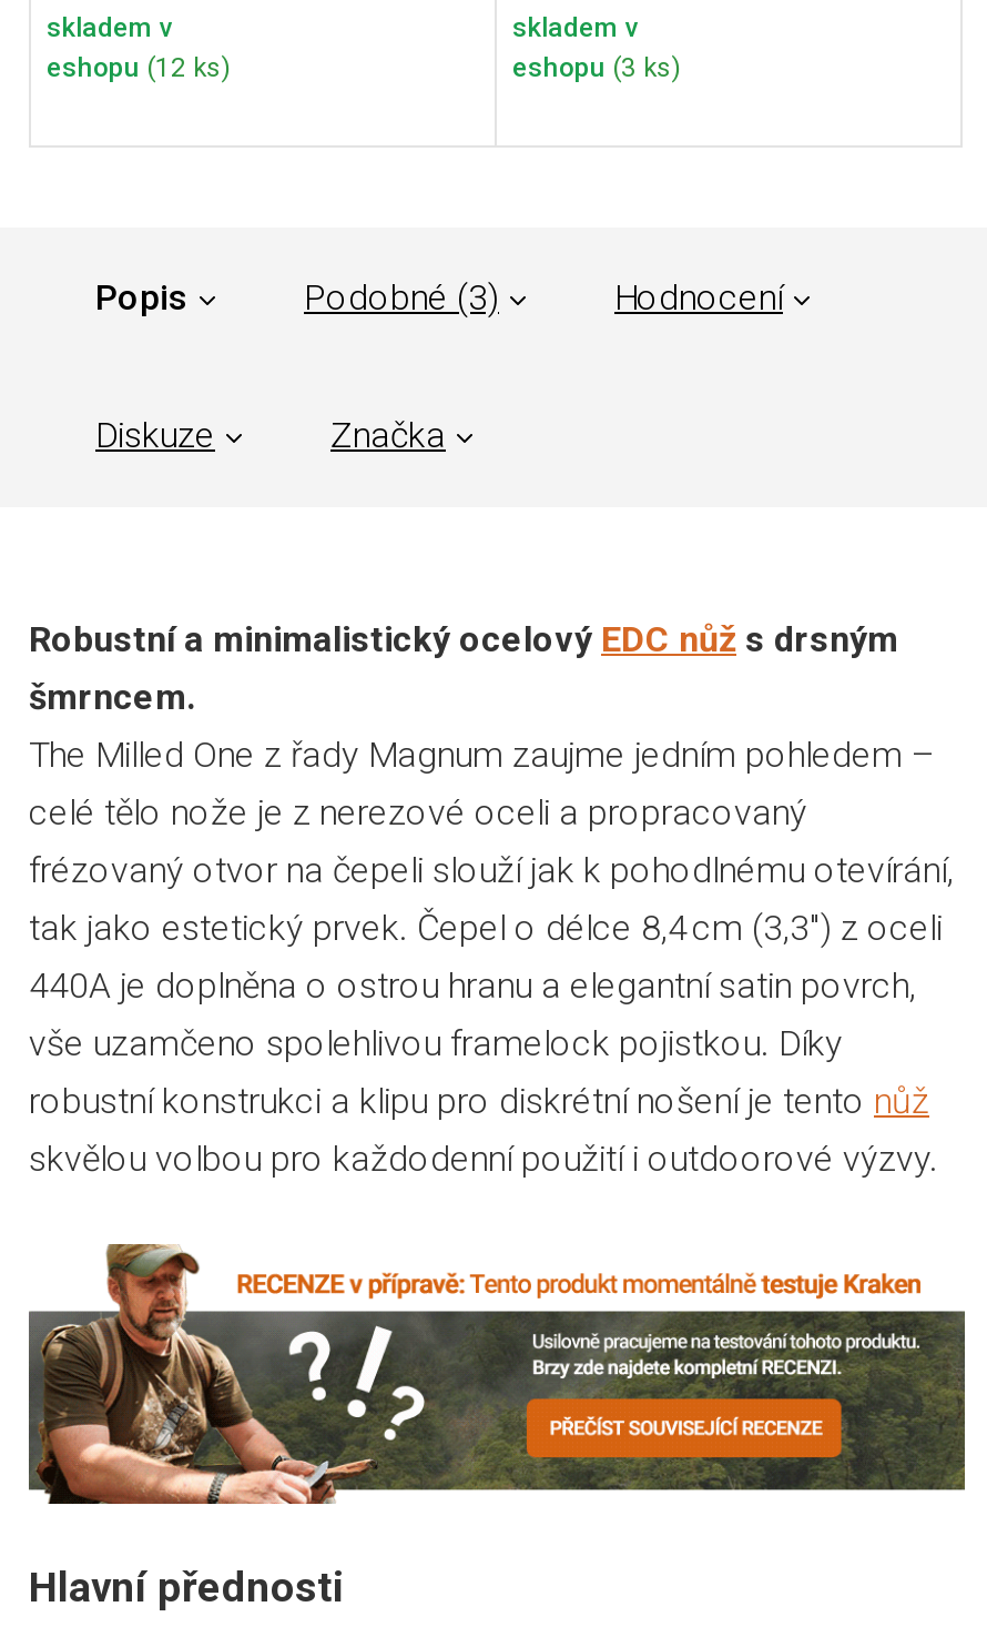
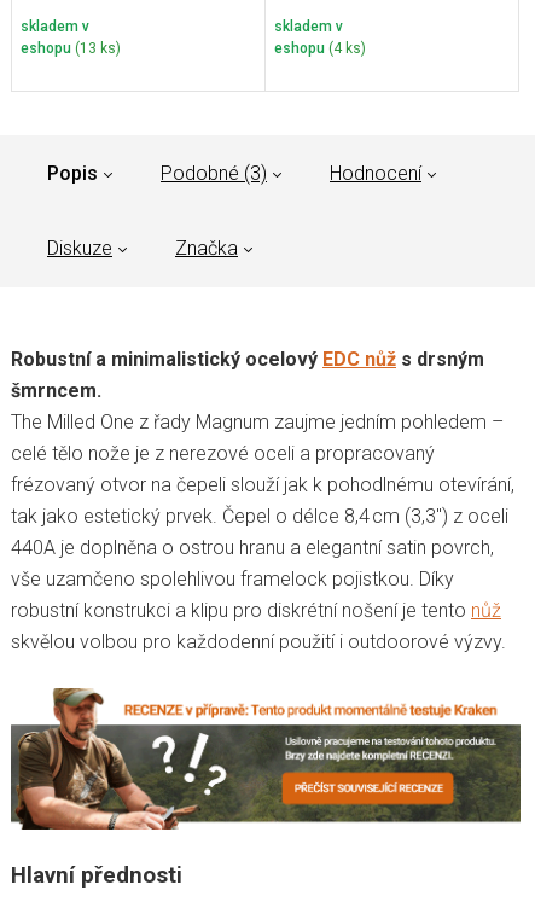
- eshopu (12 ks)
+ eshopu (13 ks)

- eshopu (3 ks)
+ eshopu (4 ks)
